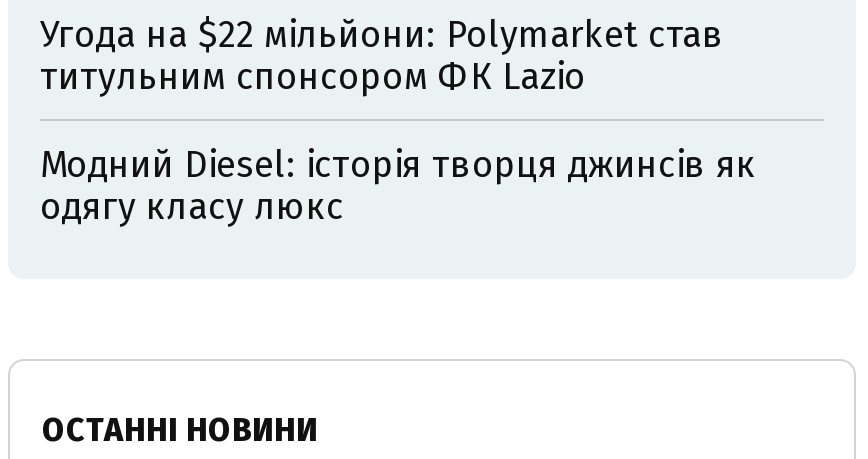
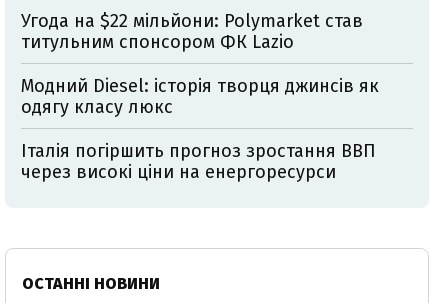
+ Італія погіршить прогноз зростання ВВП
+ через високі ціни на енергоресурси
